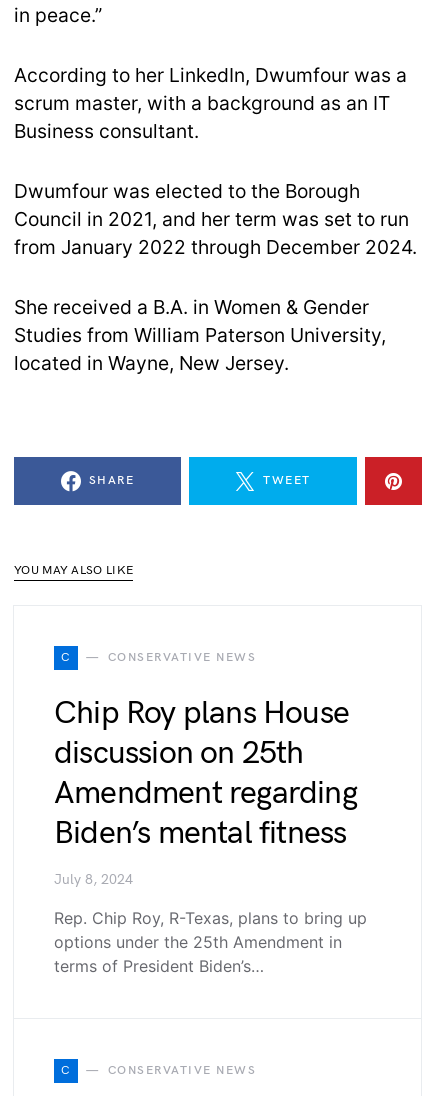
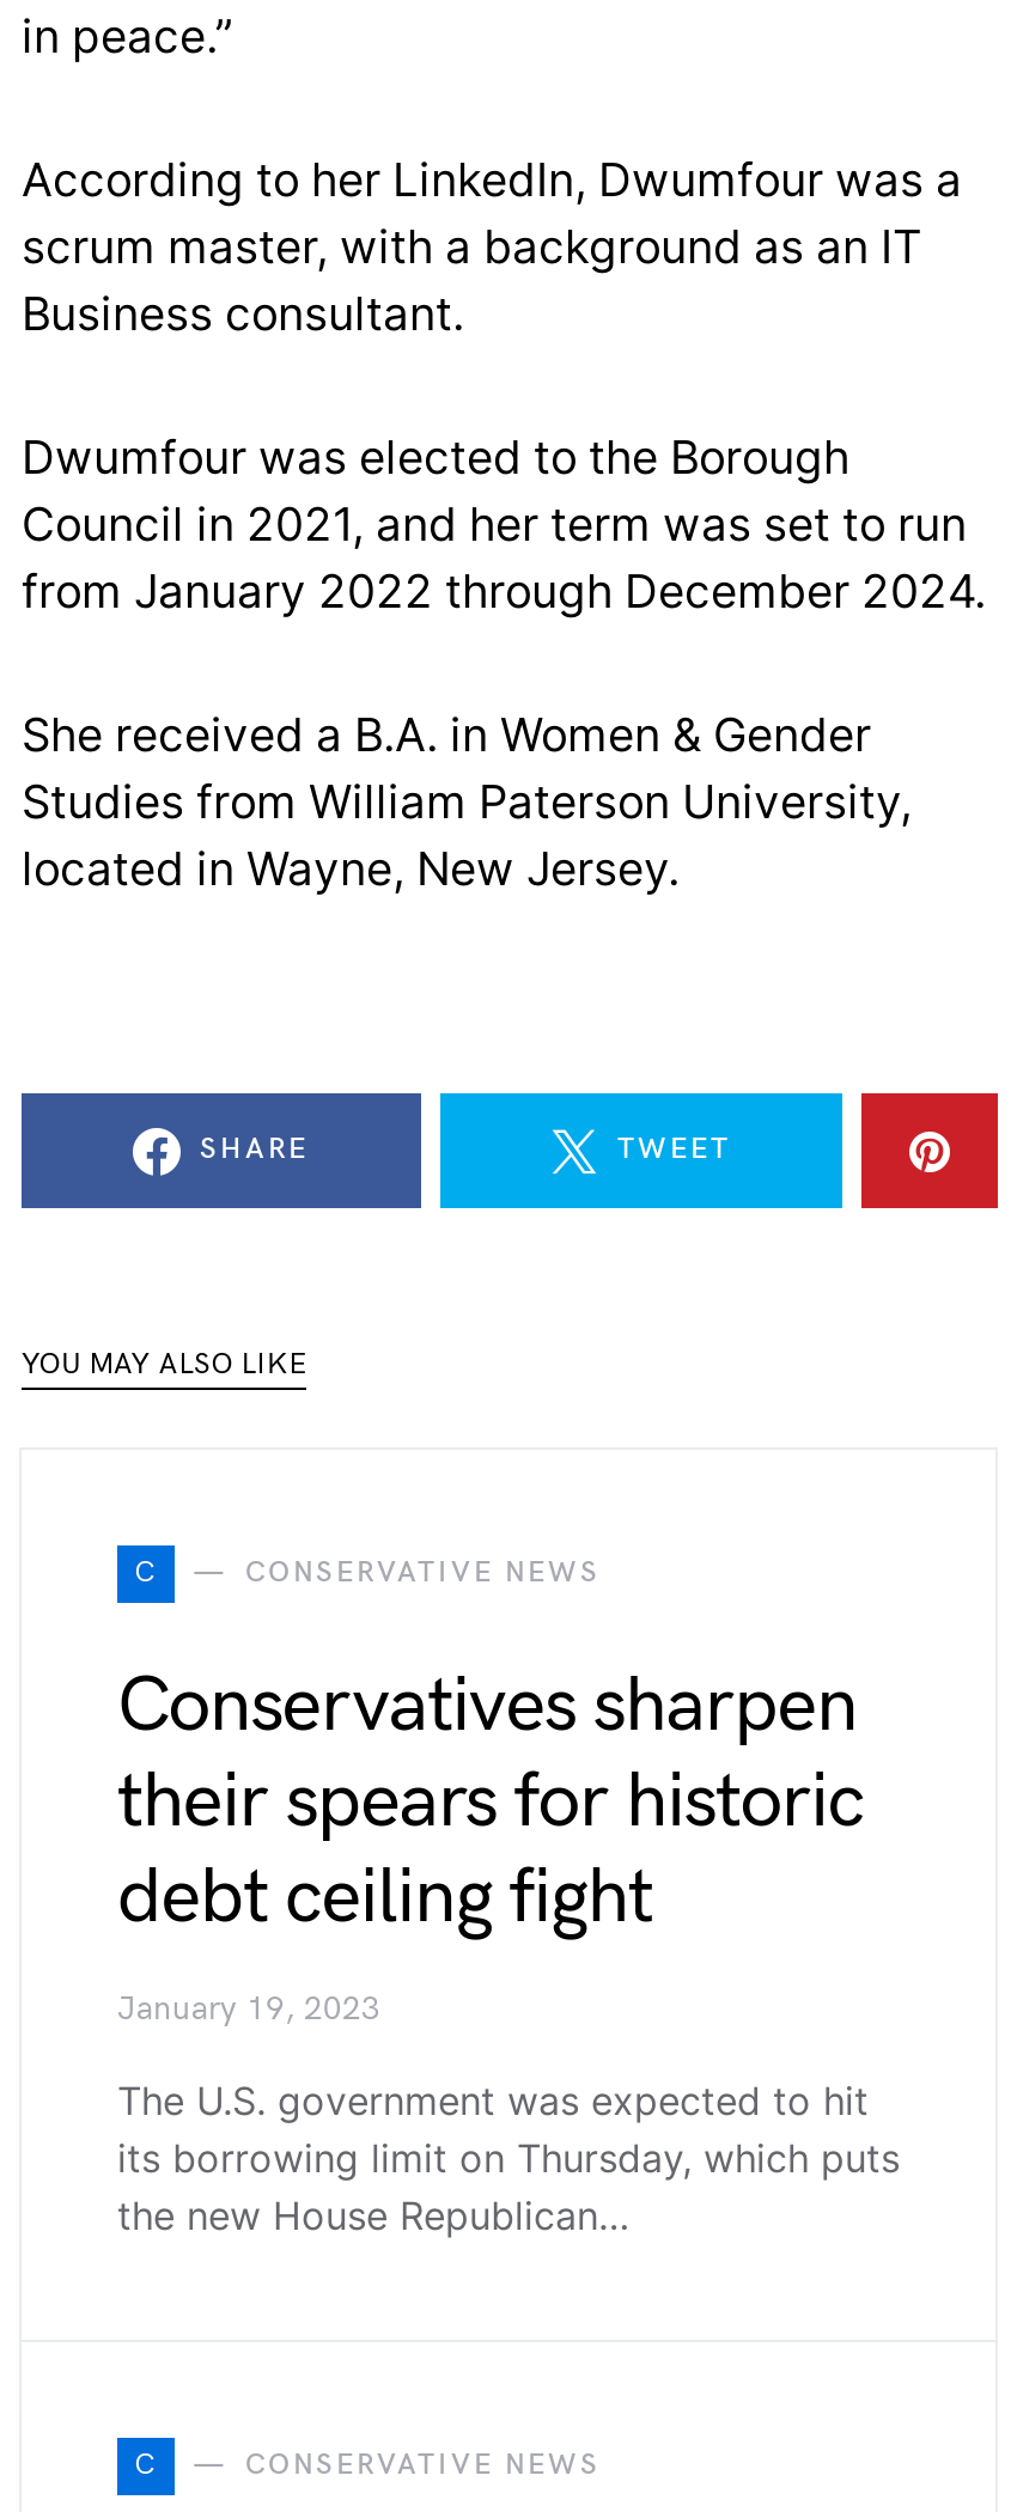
- Chip Roy plans House
- discussion on 25th
- Amendment regarding
- Biden’s mental fitness
+ Conservatives sharpen
+ their spears for historic
+ debt ceiling fight

- July 8, 2024
+ January 19, 2023

- Rep. Chip Roy, R-Texas, plans to bring up
- options under the 25th Amendment in
- terms of President Biden’s…
+ The U.S. government was expected to hit
+ its borrowing limit on Thursday, which puts
+ the new House Republican…
